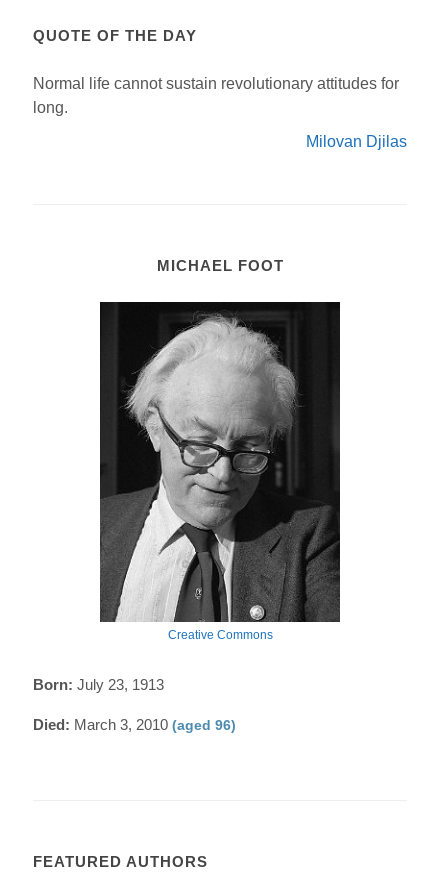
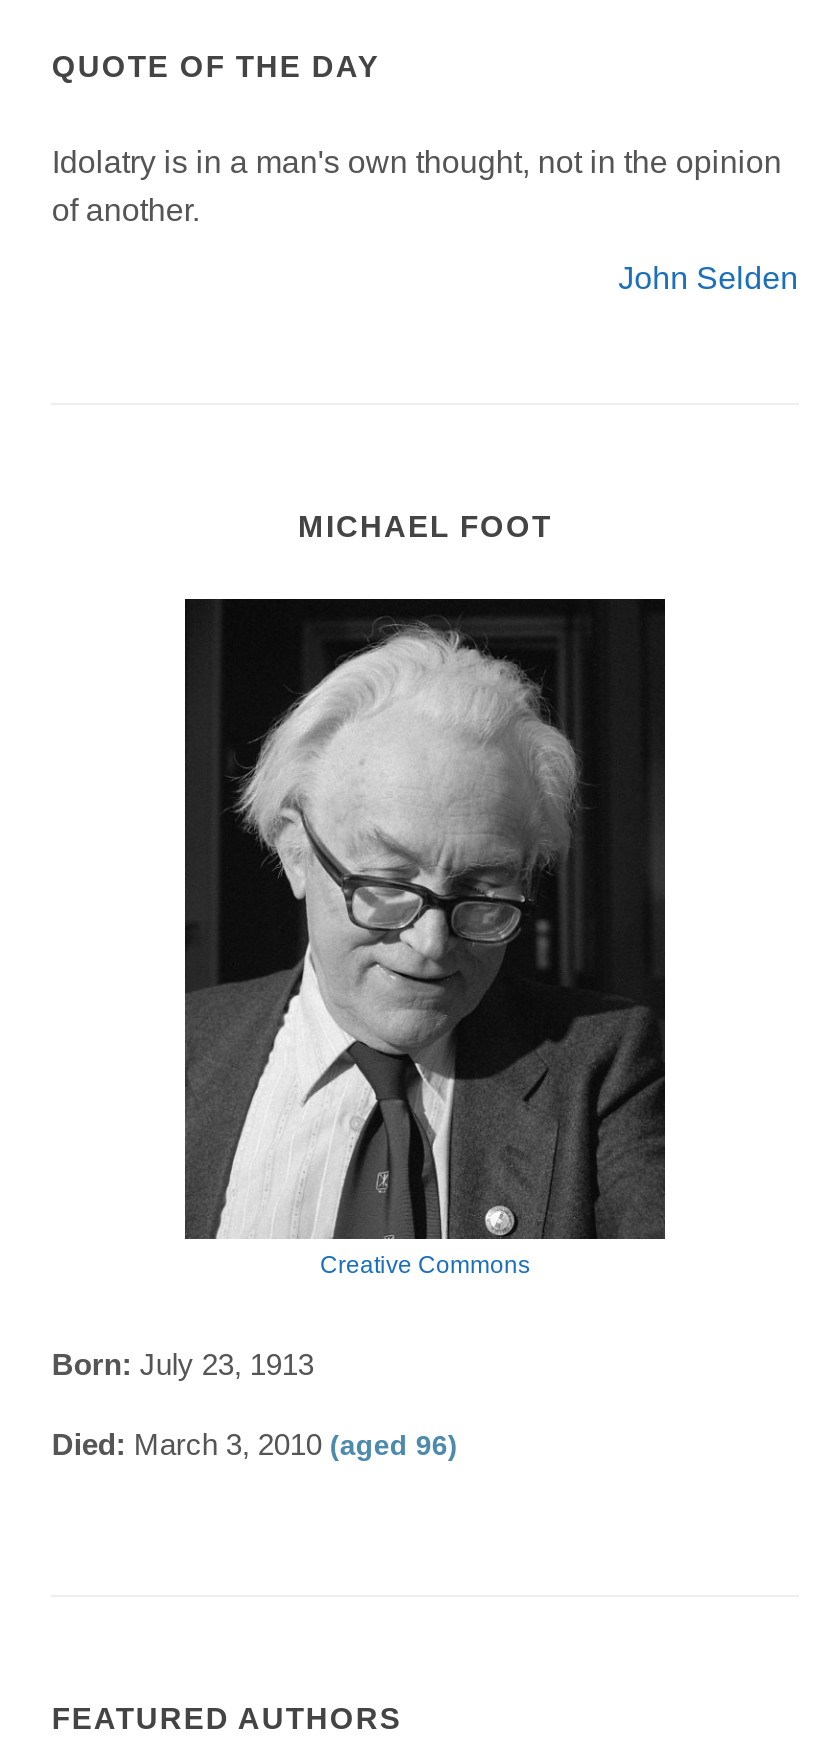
- Normal life cannot sustain revolutionary attitudes for
- long.
+ Idolatry is in a man's own thought, not in the opinion
+ of another.

- Milovan Djilas
+ John Selden
